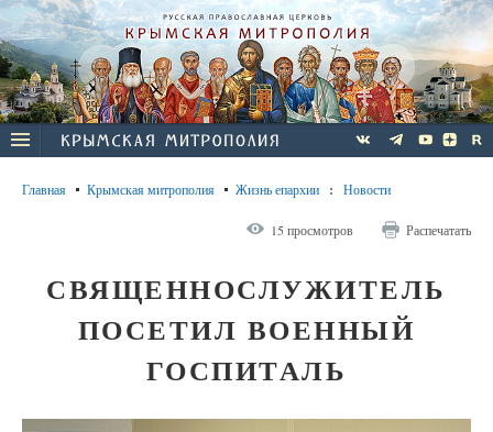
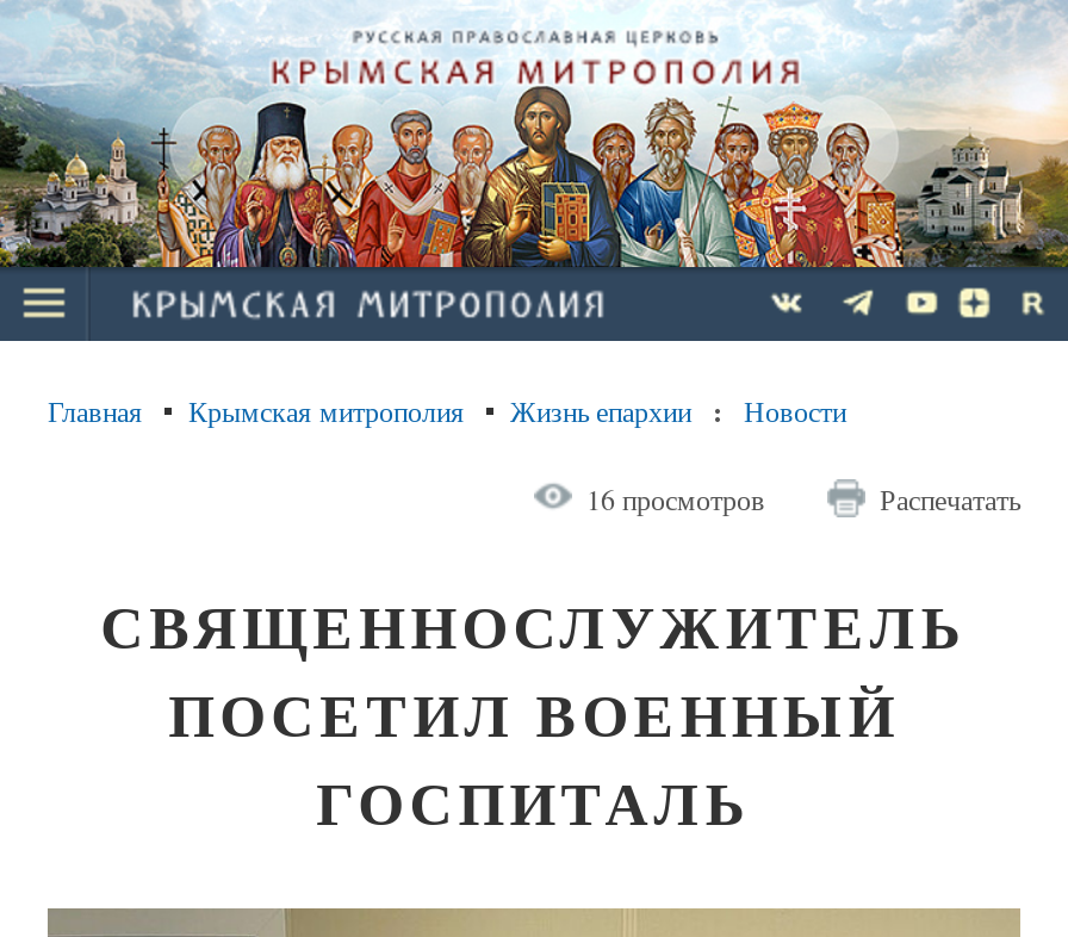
- 15 просмотров
+ 16 просмотров
